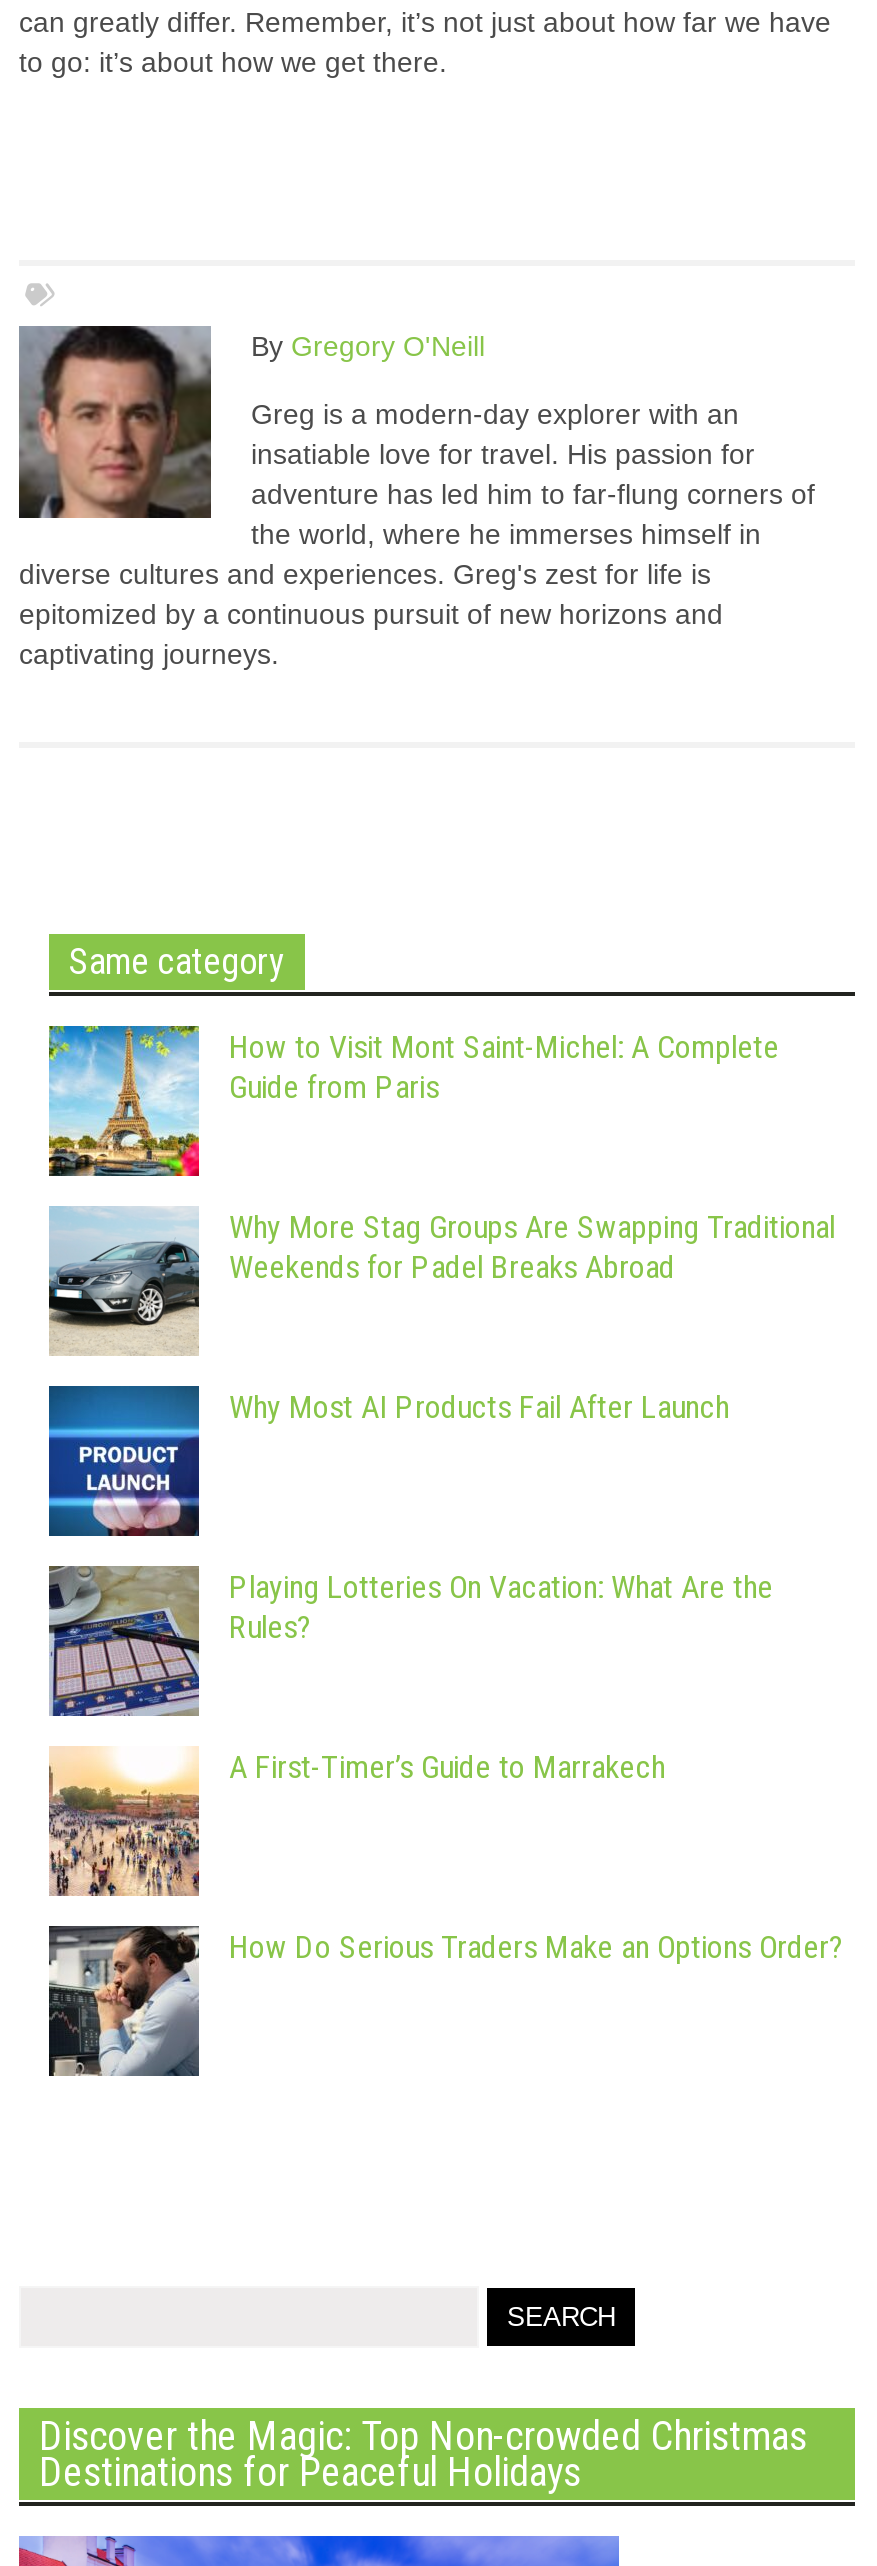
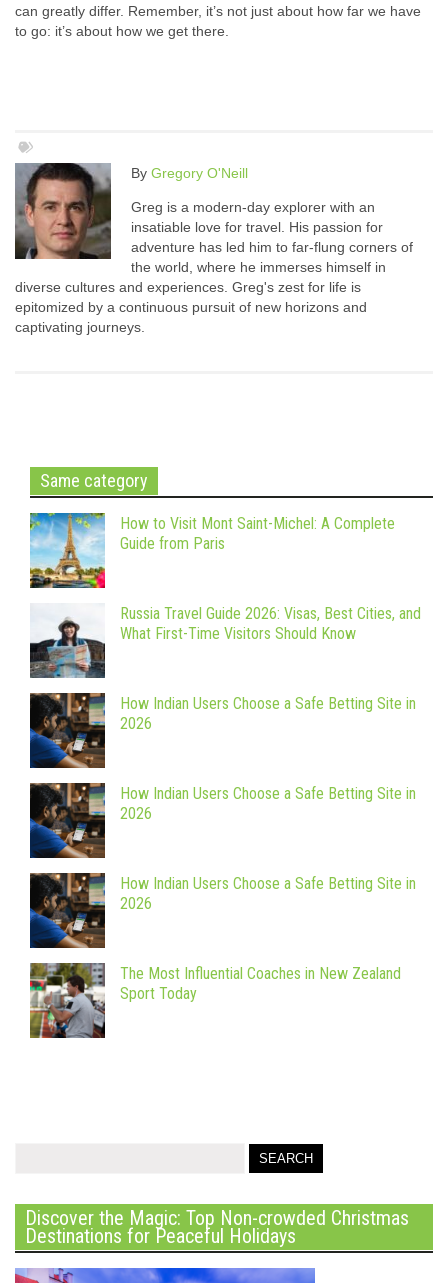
- [image]
- Why More Stag Groups Are Swapping Traditional
- Weekends for Padel Breaks Abroad
+ [image]
+ Russia Travel Guide 2026: Visas, Best Cities, and
+ What First-Time Visitors Should Know

- [image]
- Why Most AI Products Fail After Launch
+ [image]
+ How Indian Users Choose a Safe Betting Site in
+ 2026

- [image]
- Playing Lotteries On Vacation: What Are the
- Rules?
+ [image]
+ How Indian Users Choose a Safe Betting Site in
+ 2026

- [image]
- A First-Timer’s Guide to Marrakech
+ [image]
+ How Indian Users Choose a Safe Betting Site in
+ 2026

- [image]
- How Do Serious Traders Make an Options Order?
+ [image]
+ The Most Influential Coaches in New Zealand
+ Sport Today
